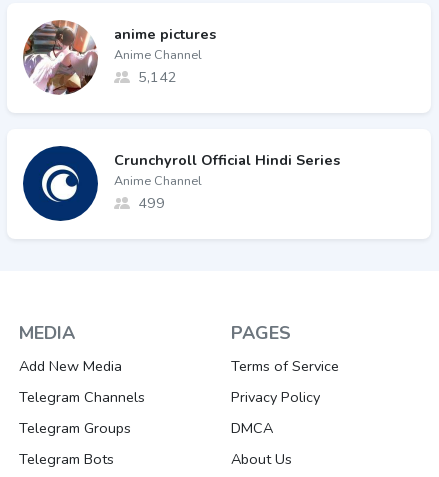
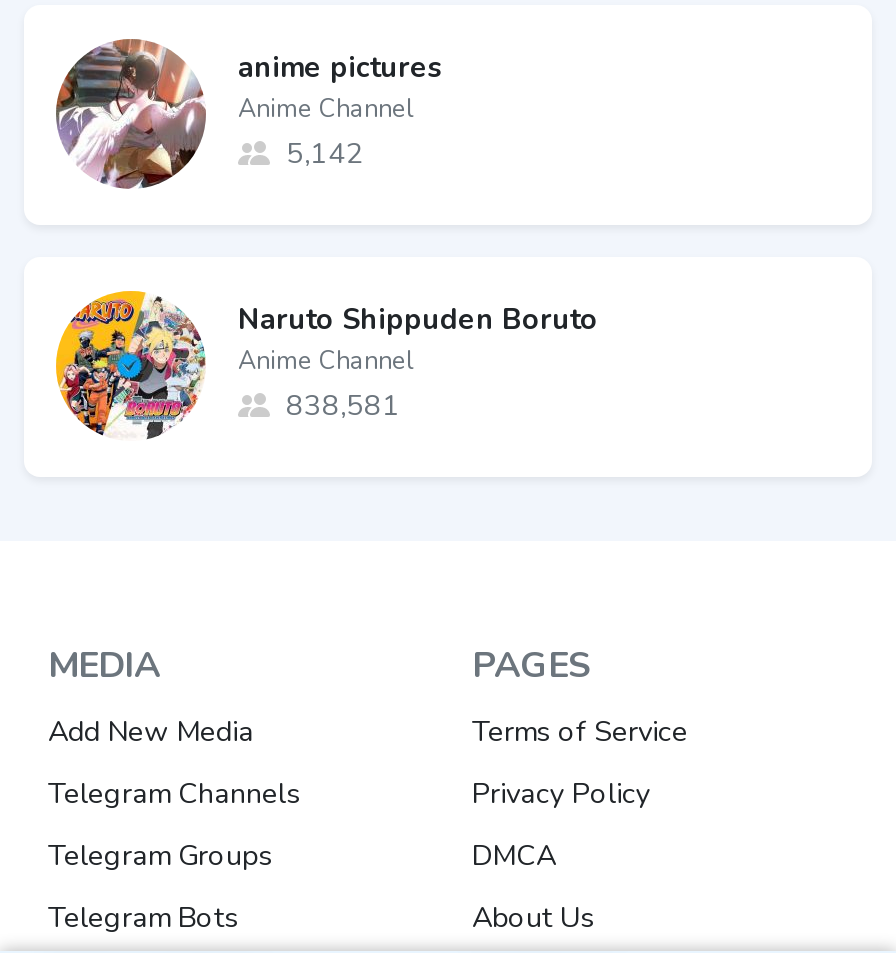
- [image]
- Crunchyroll Official Hindi Series
+ [image]
+ Naruto Shippuden Boruto

- 499
+ 838,581
